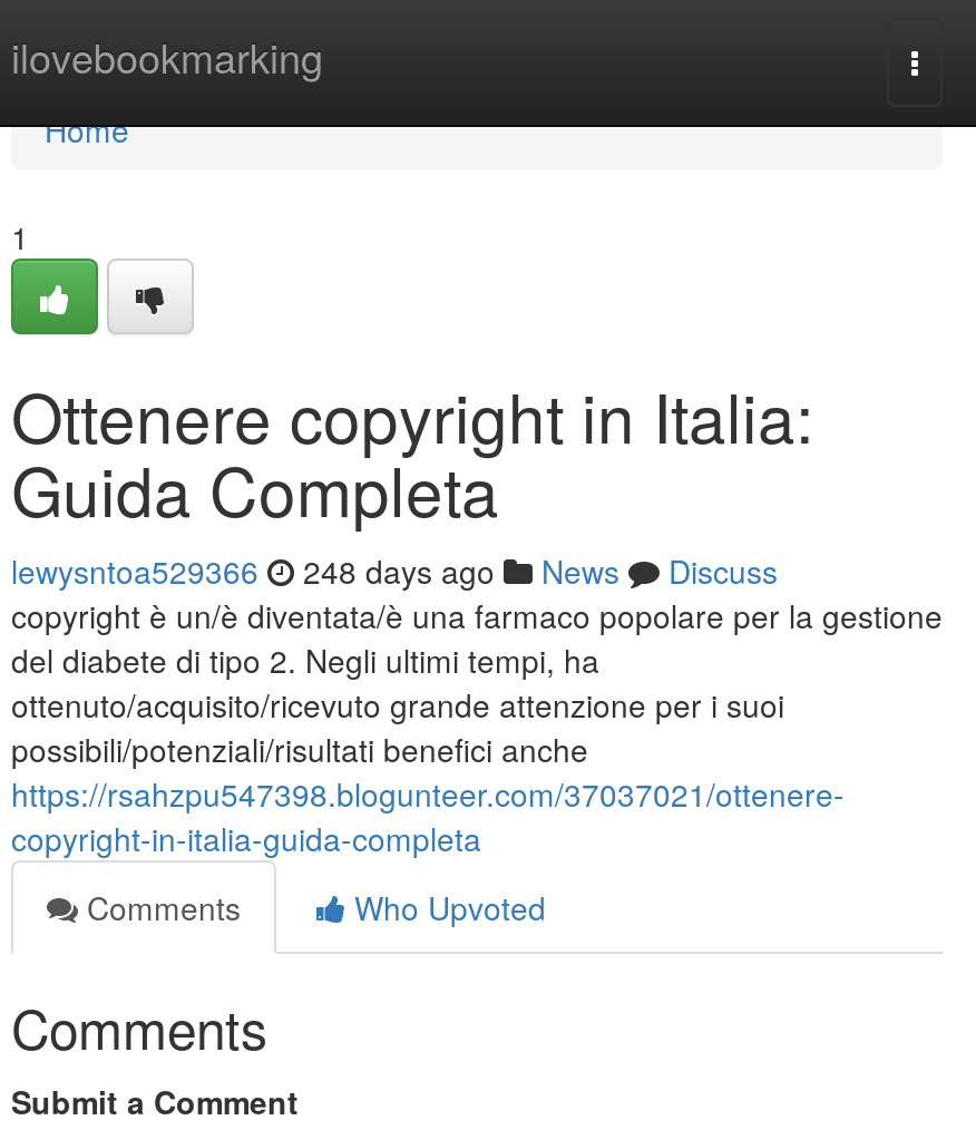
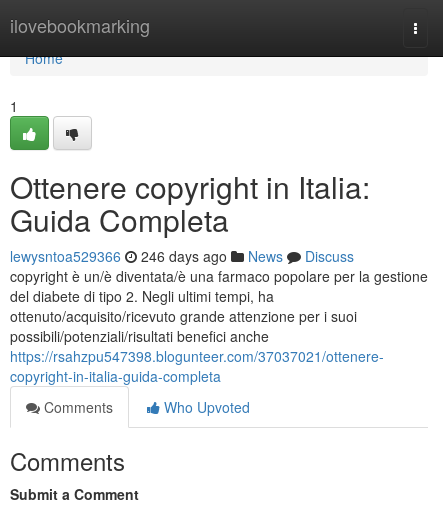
- lewysntoa529366 248 days ago News Discuss
+ lewysntoa529366 246 days ago News Discuss
